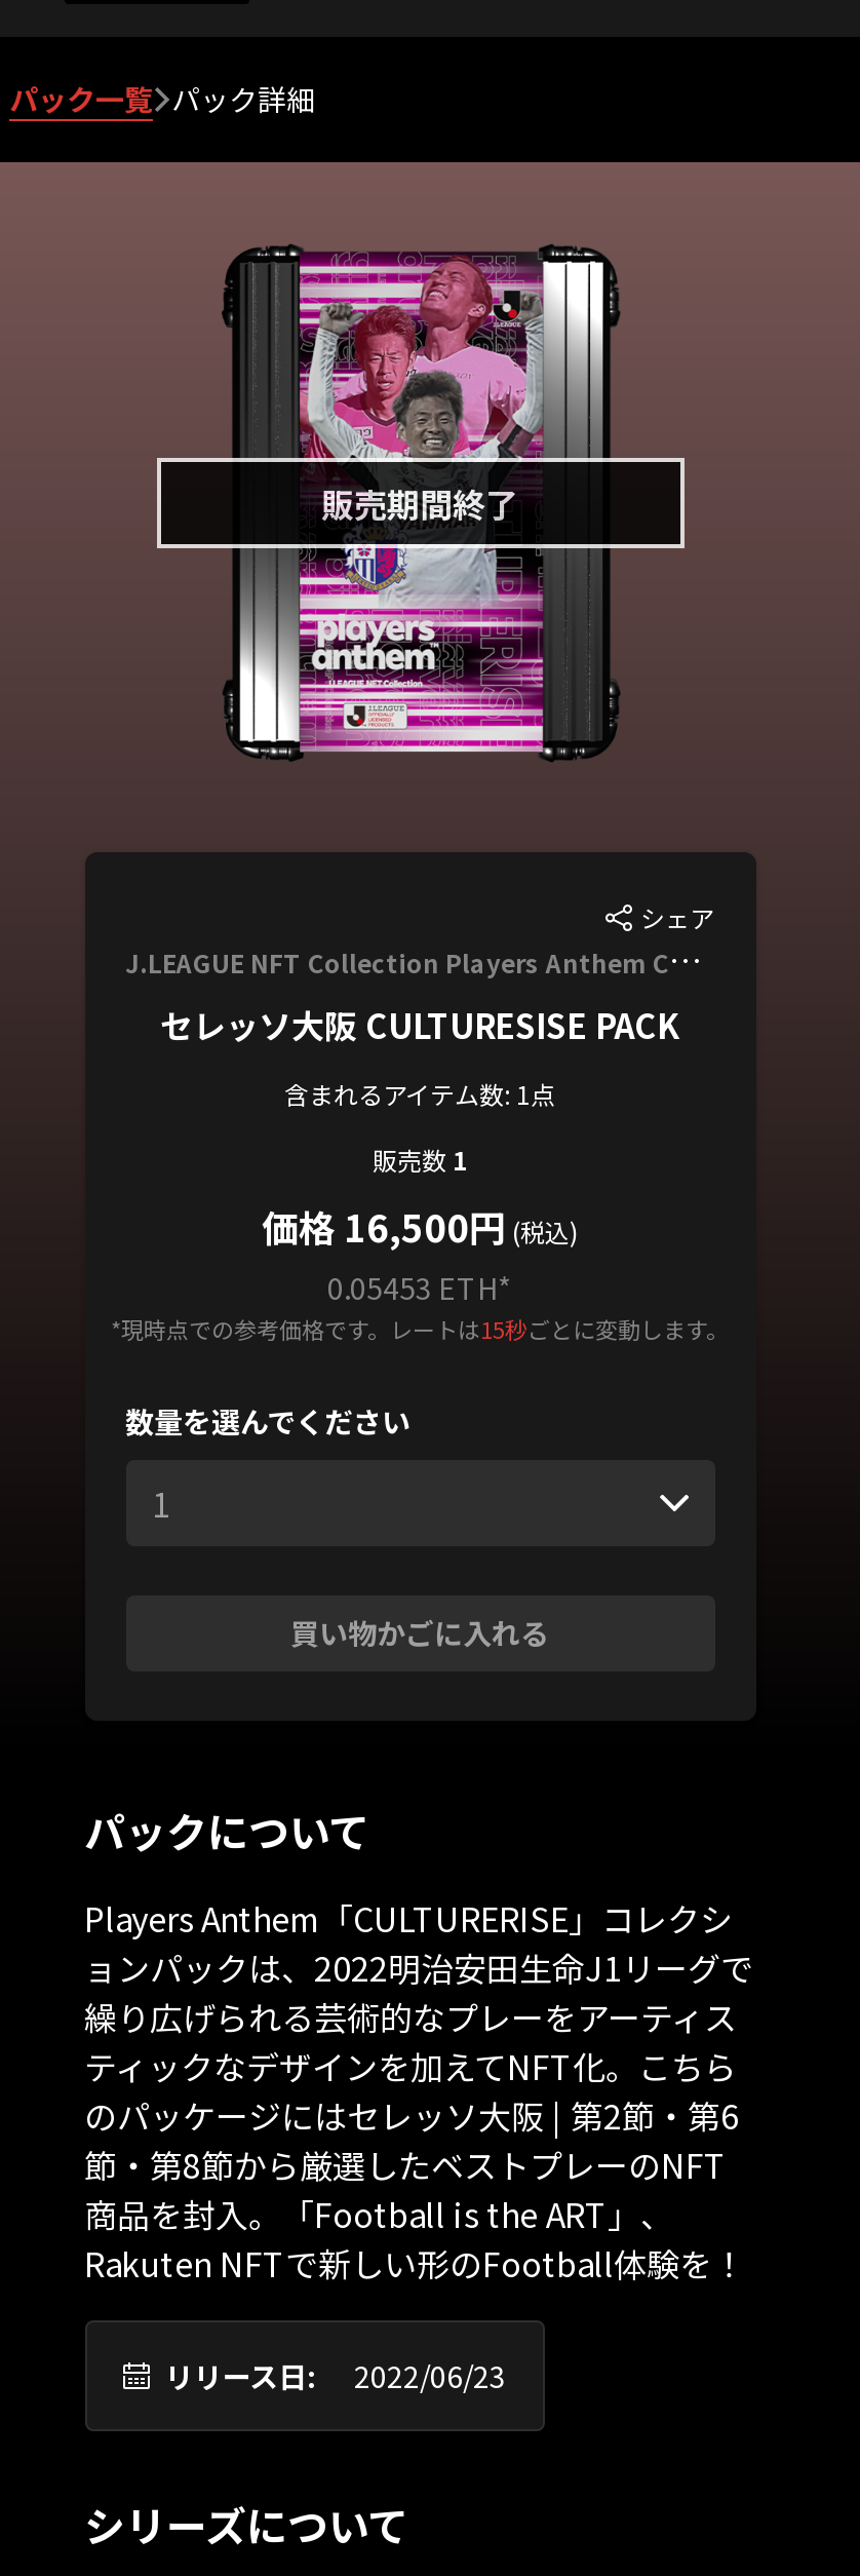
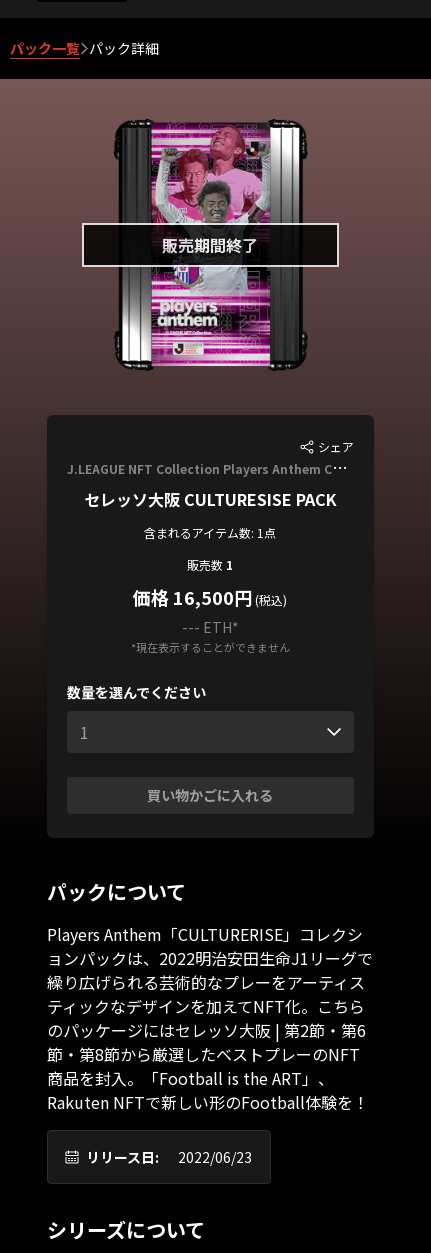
- 0.05453 ETH*
- *現時点での参考価格です。レートは15秒ごとに変動します。
+ --- ETH*
+ *現在表示することができません
